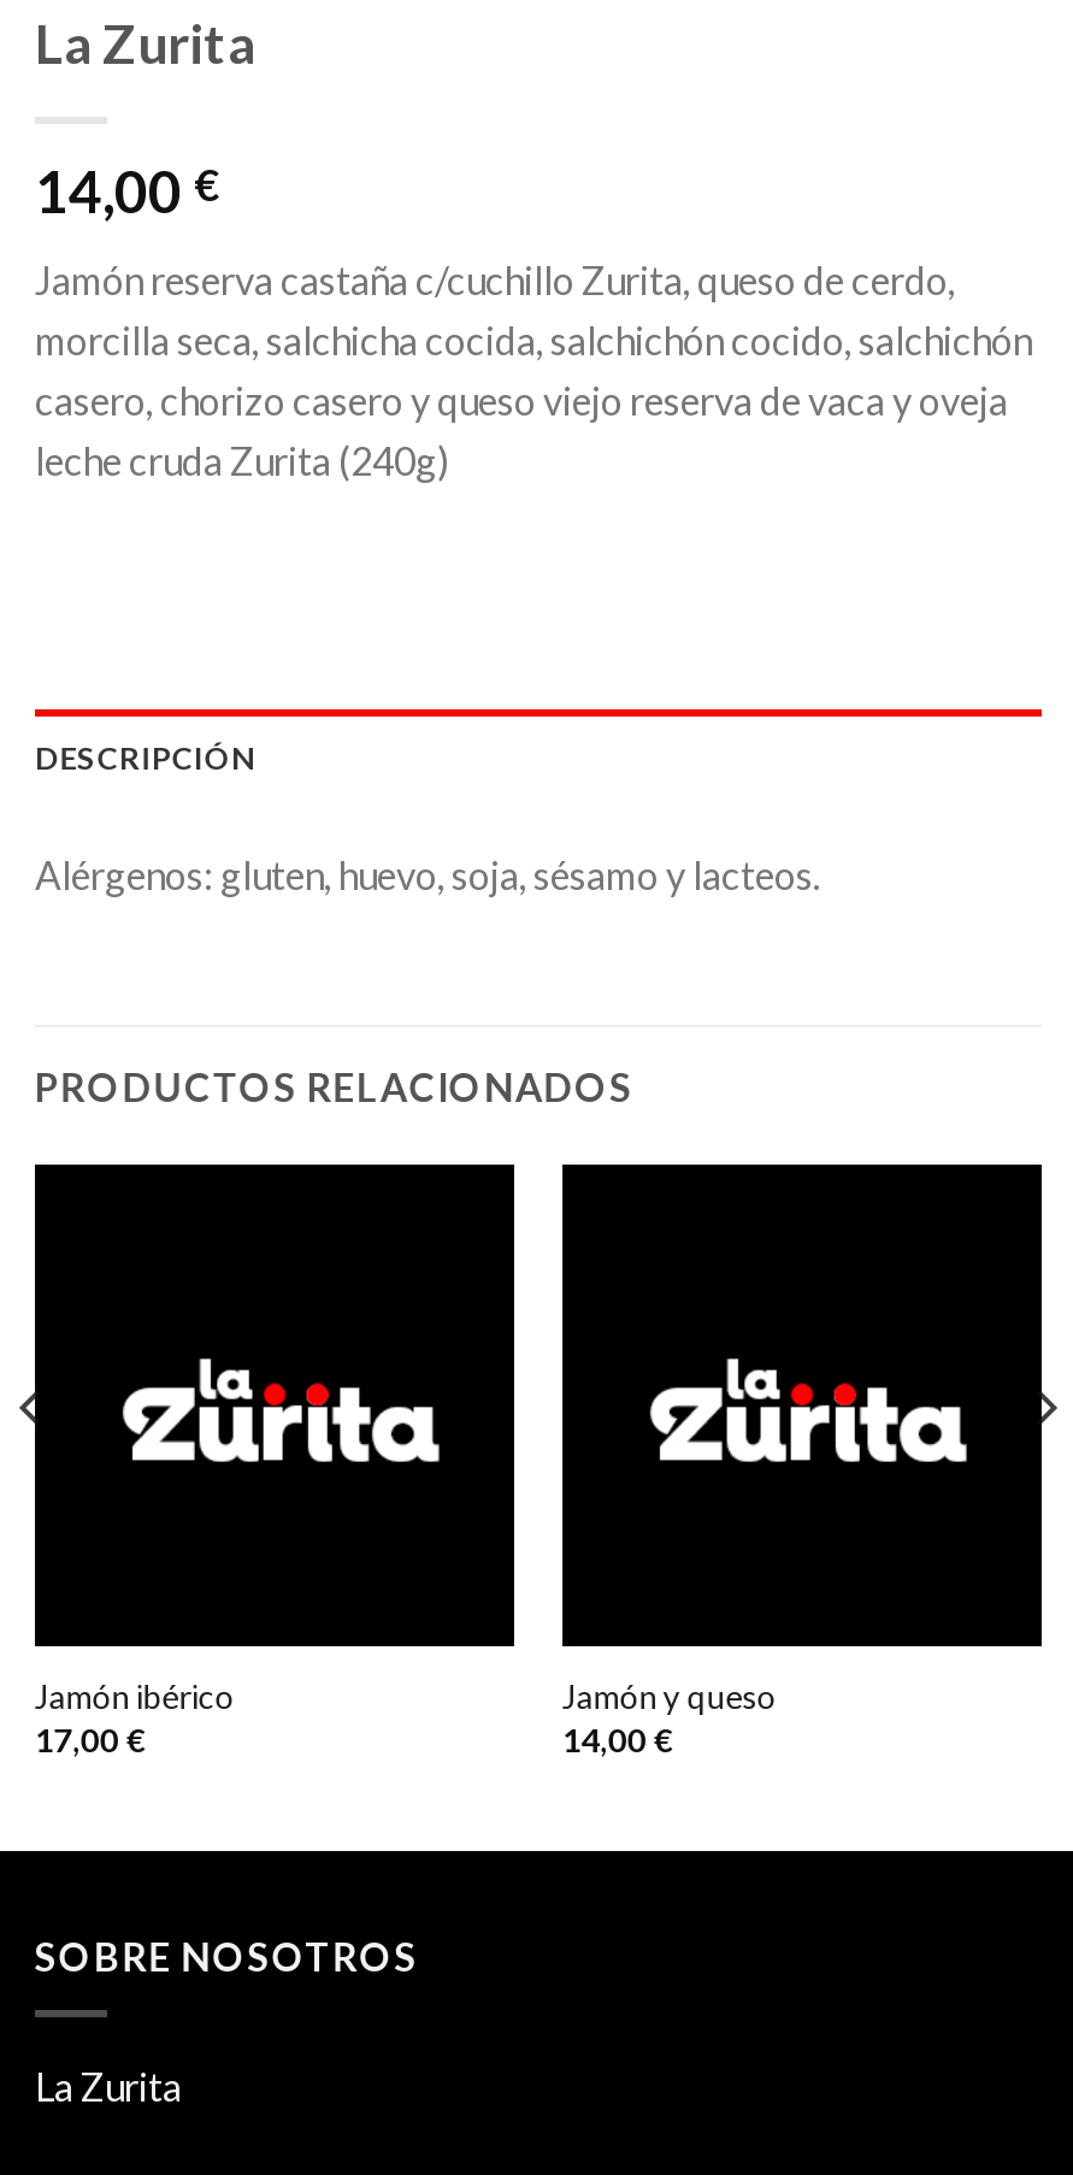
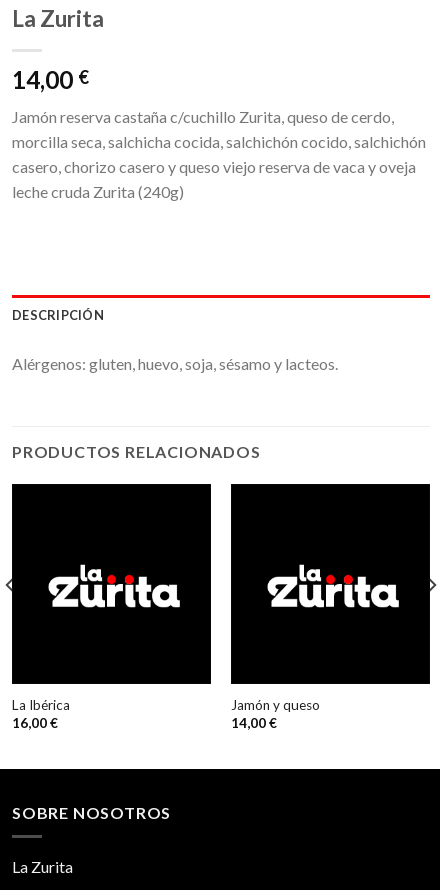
- Jamón ibérico
- 17,00 €
+ La Ibérica
+ 16,00 €
